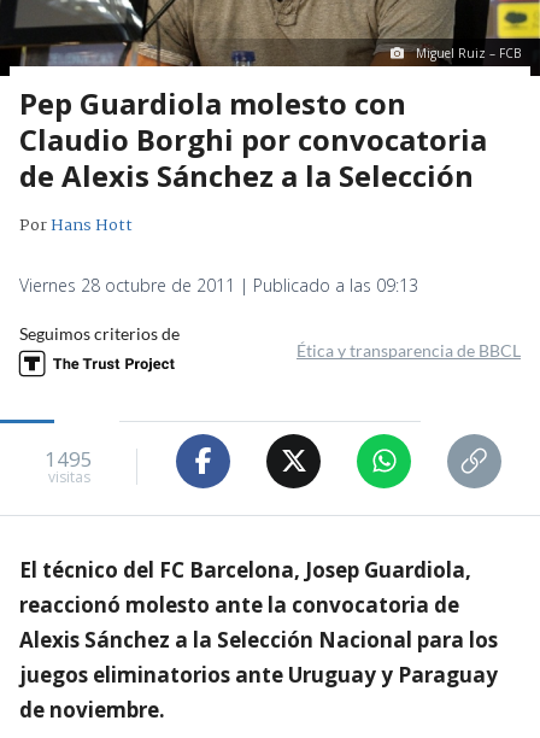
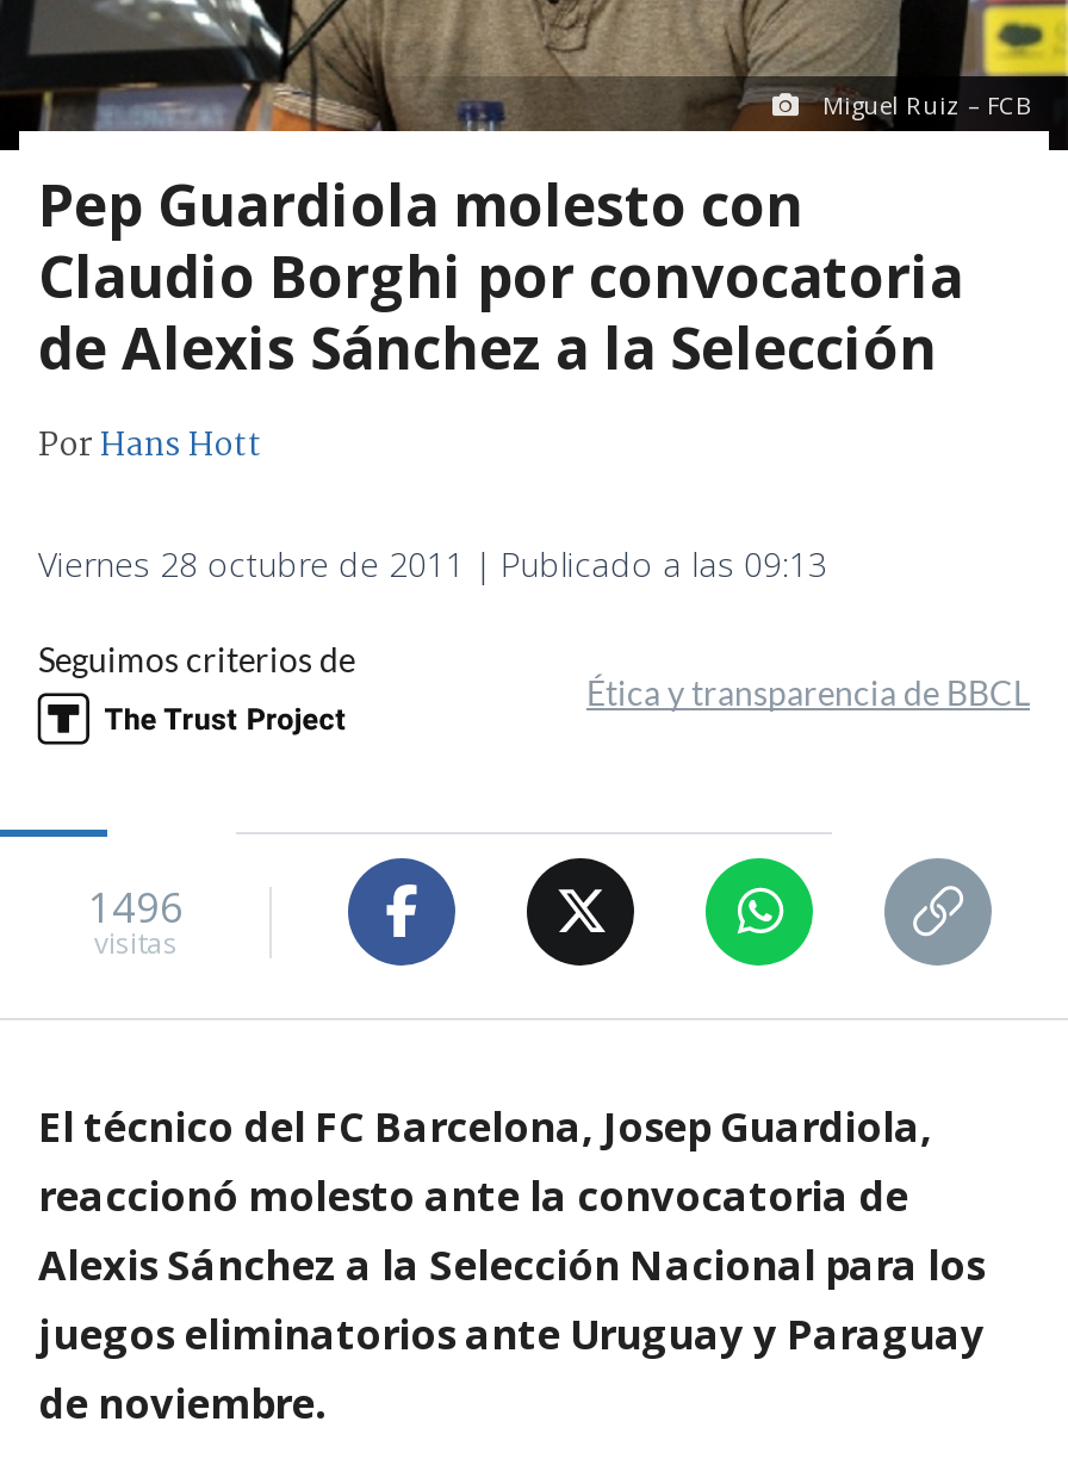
- 1495
+ 1496
